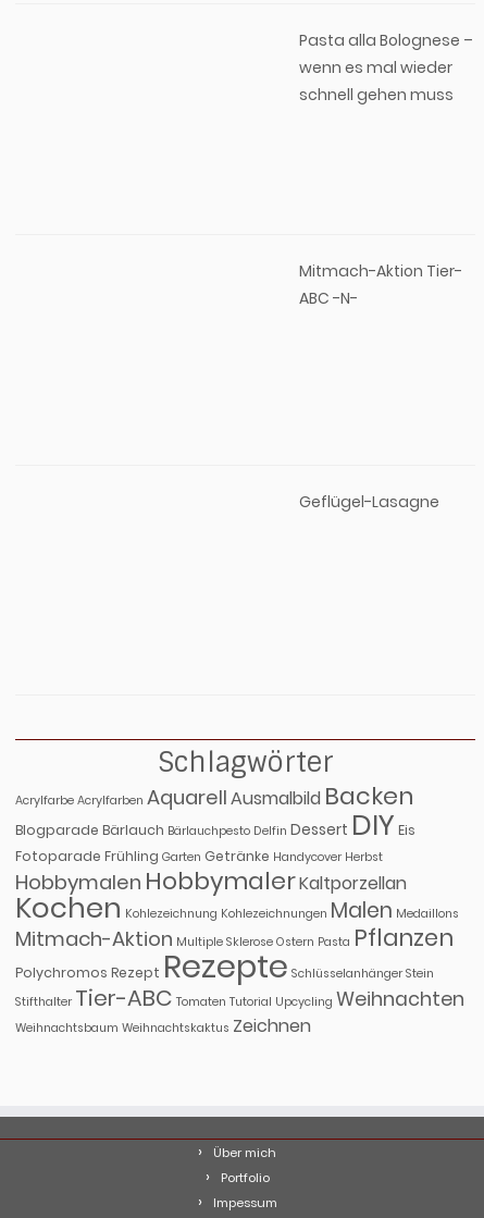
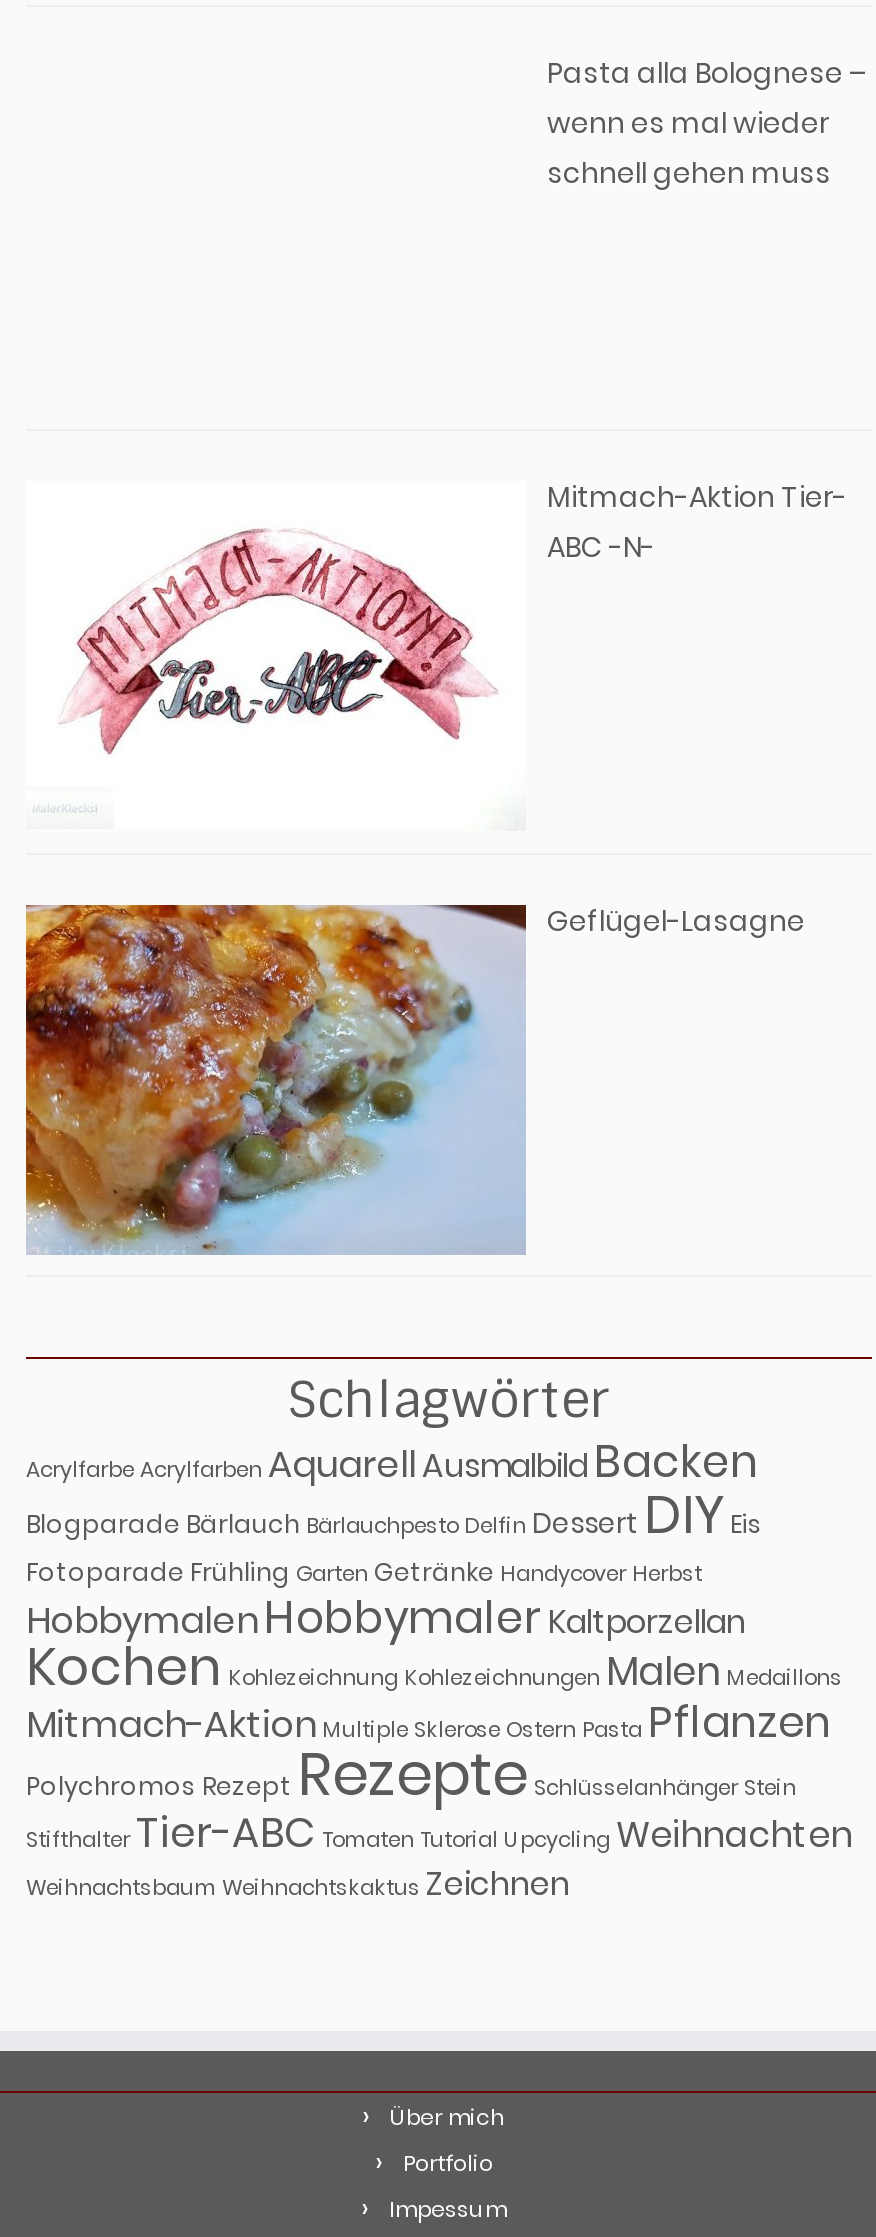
+ [image]

+ [image]
